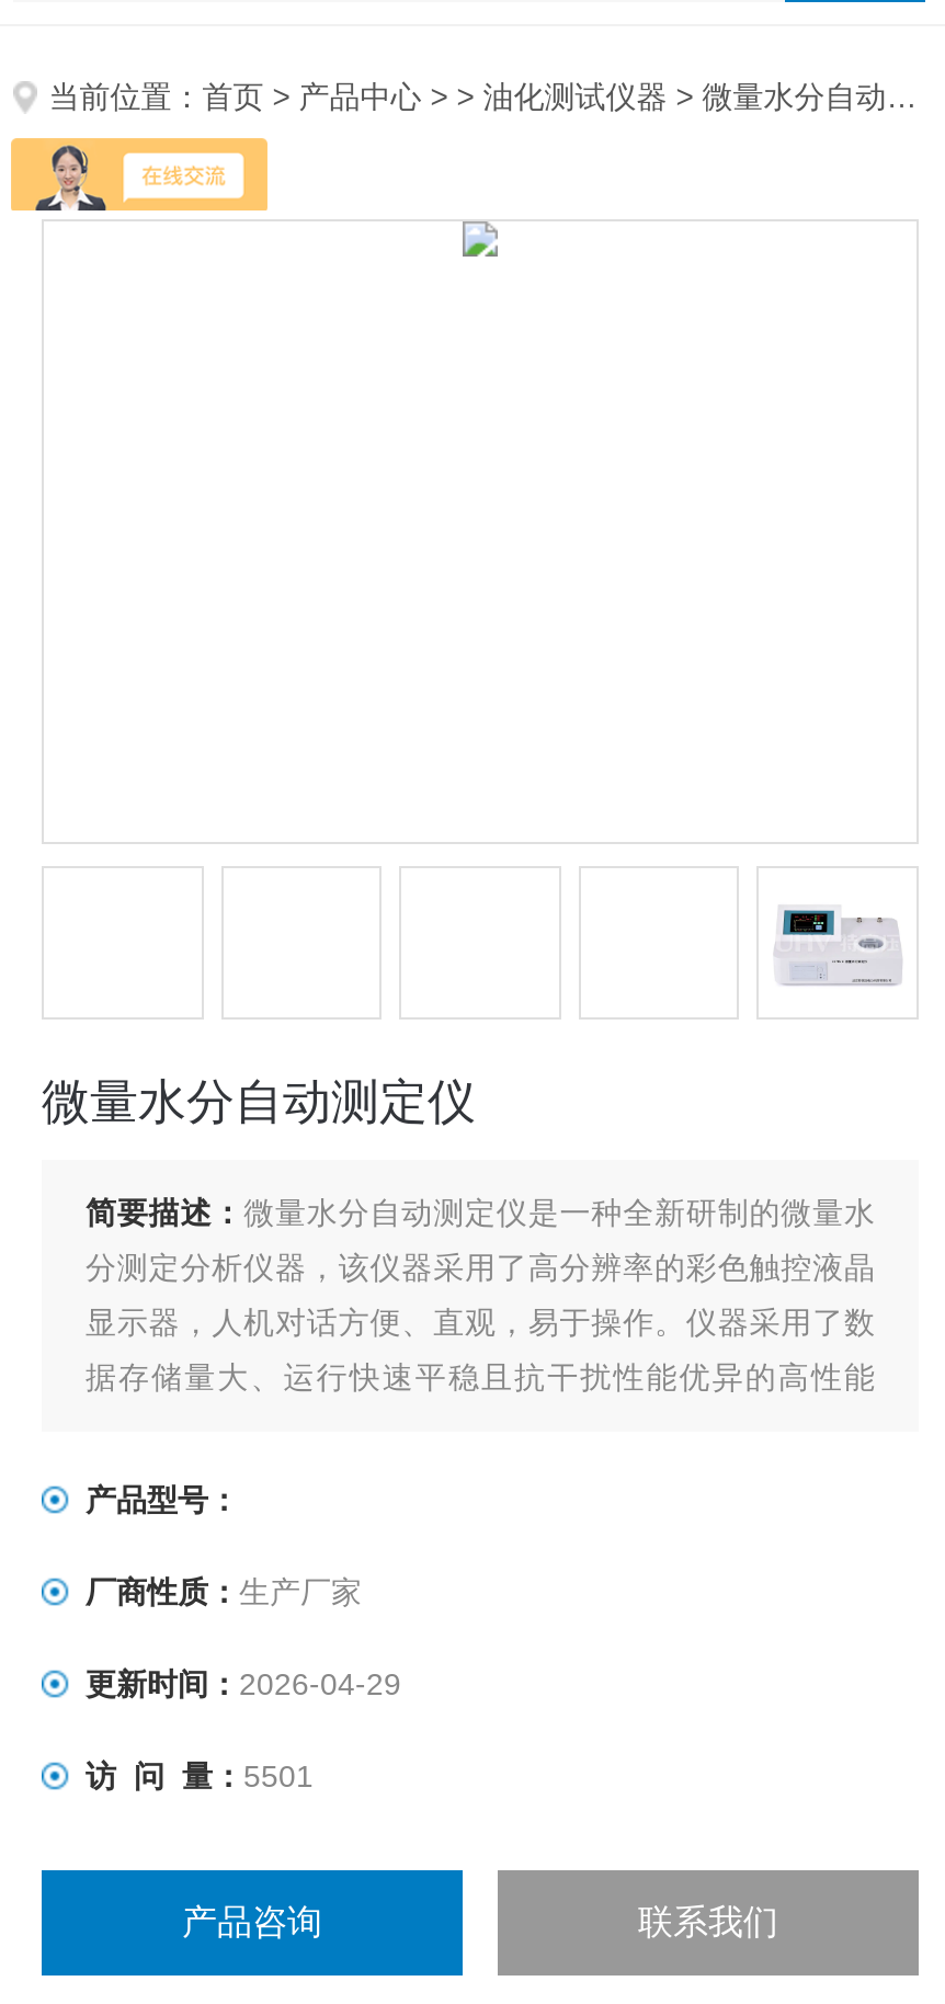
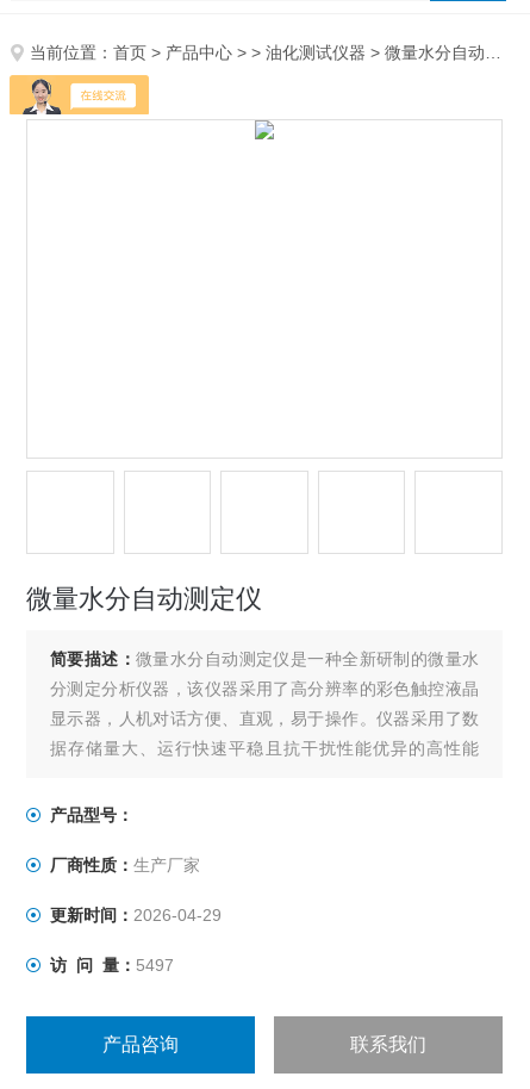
- [image]

- 访 问 量：5501
+ 访 问 量：5497
